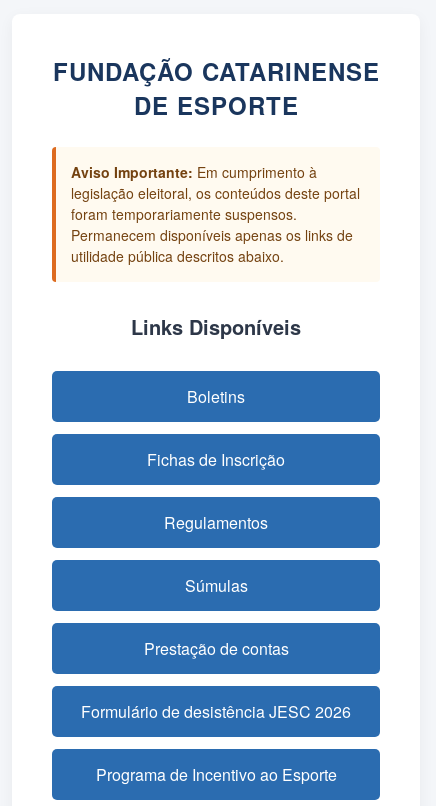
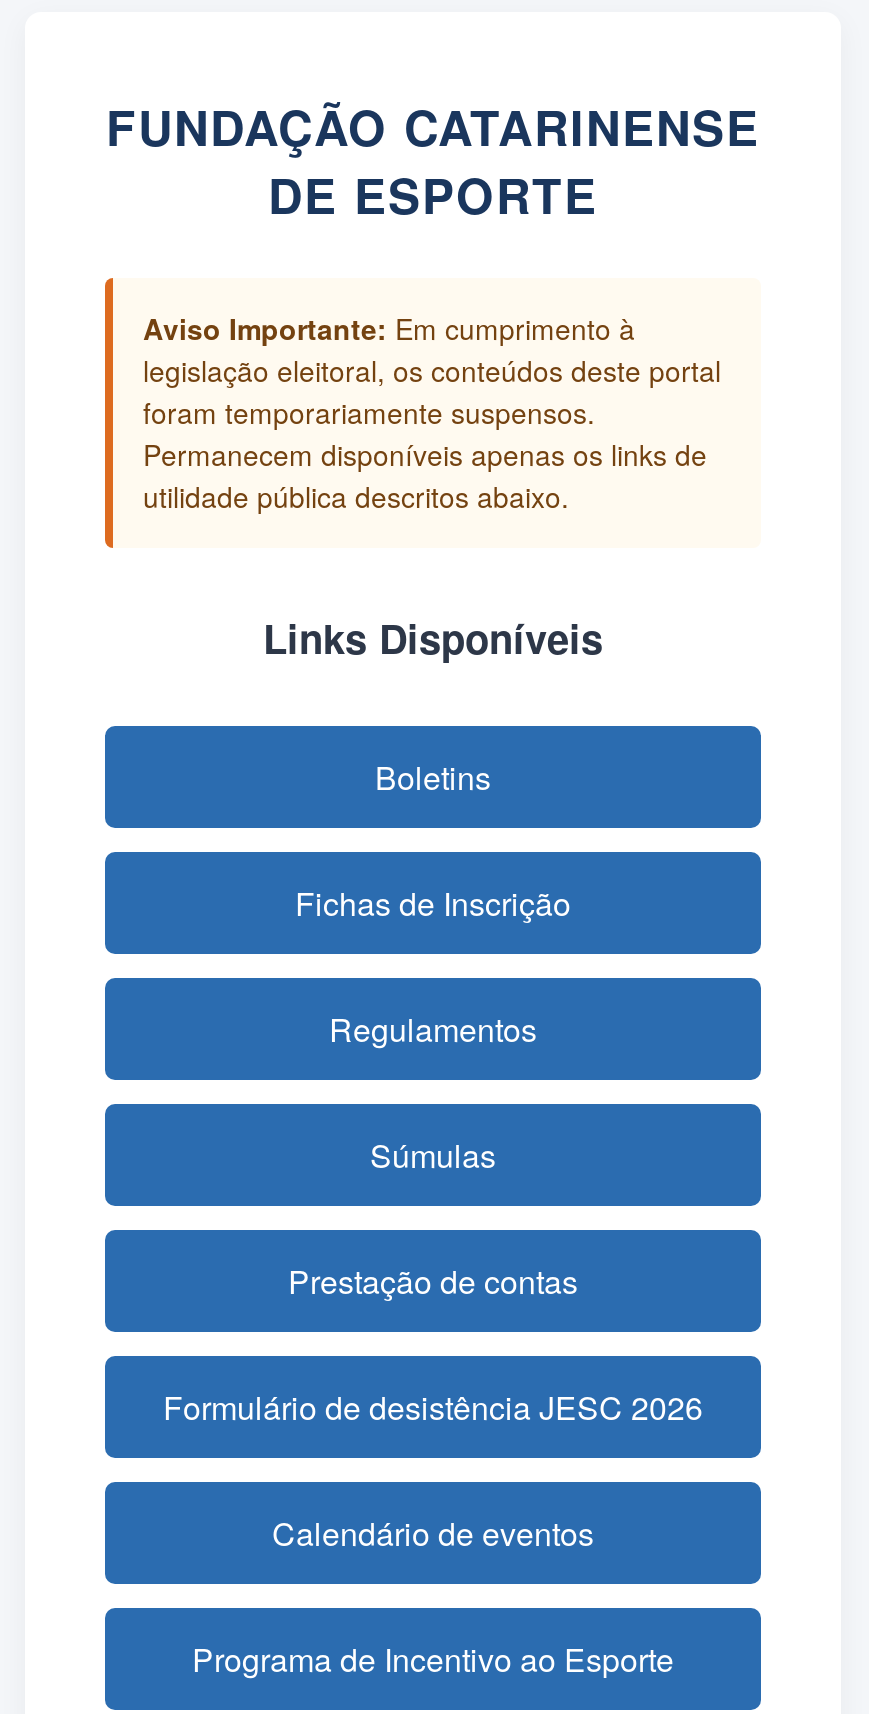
+ Calendário de eventos
